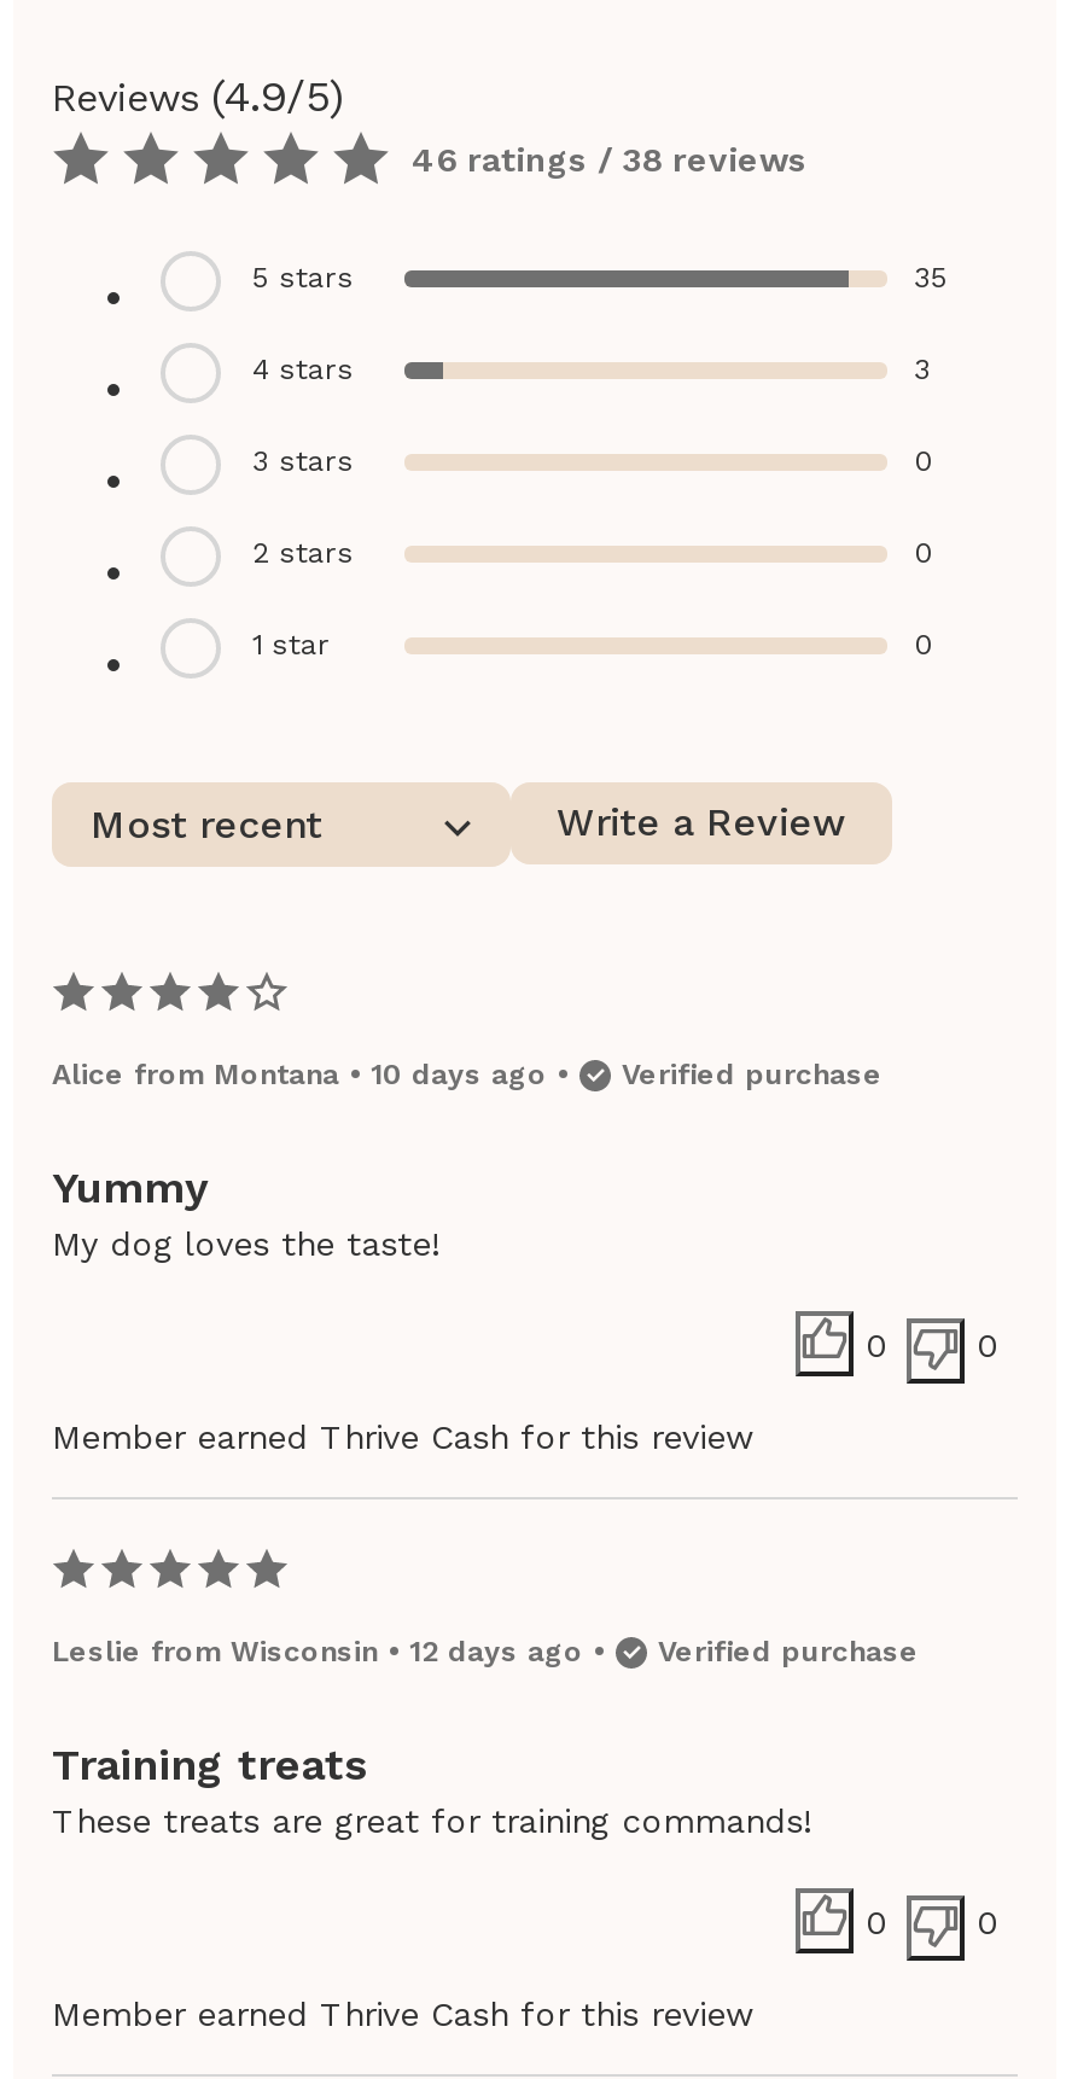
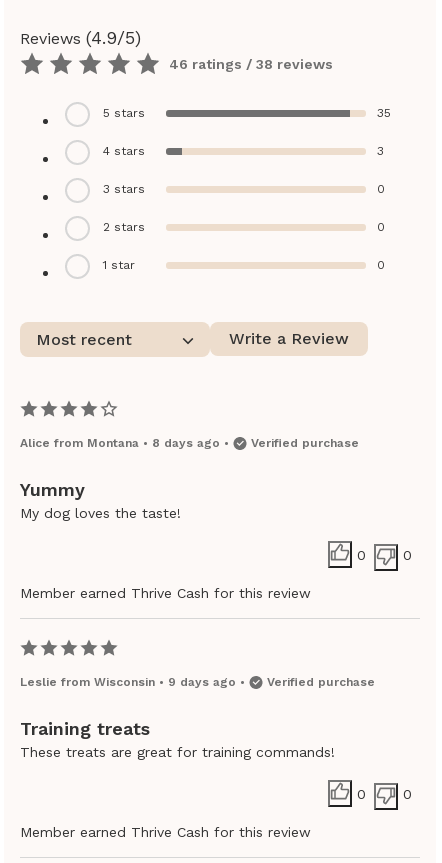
- Alice from Montana • 10 days ago •
+ Alice from Montana • 8 days ago •

- Leslie from Wisconsin • 12 days ago •
+ Leslie from Wisconsin • 9 days ago •
